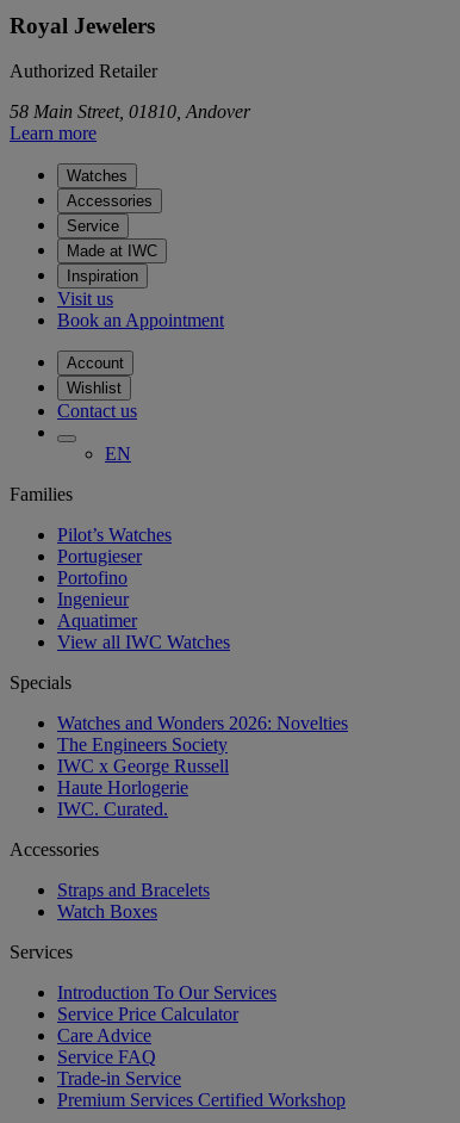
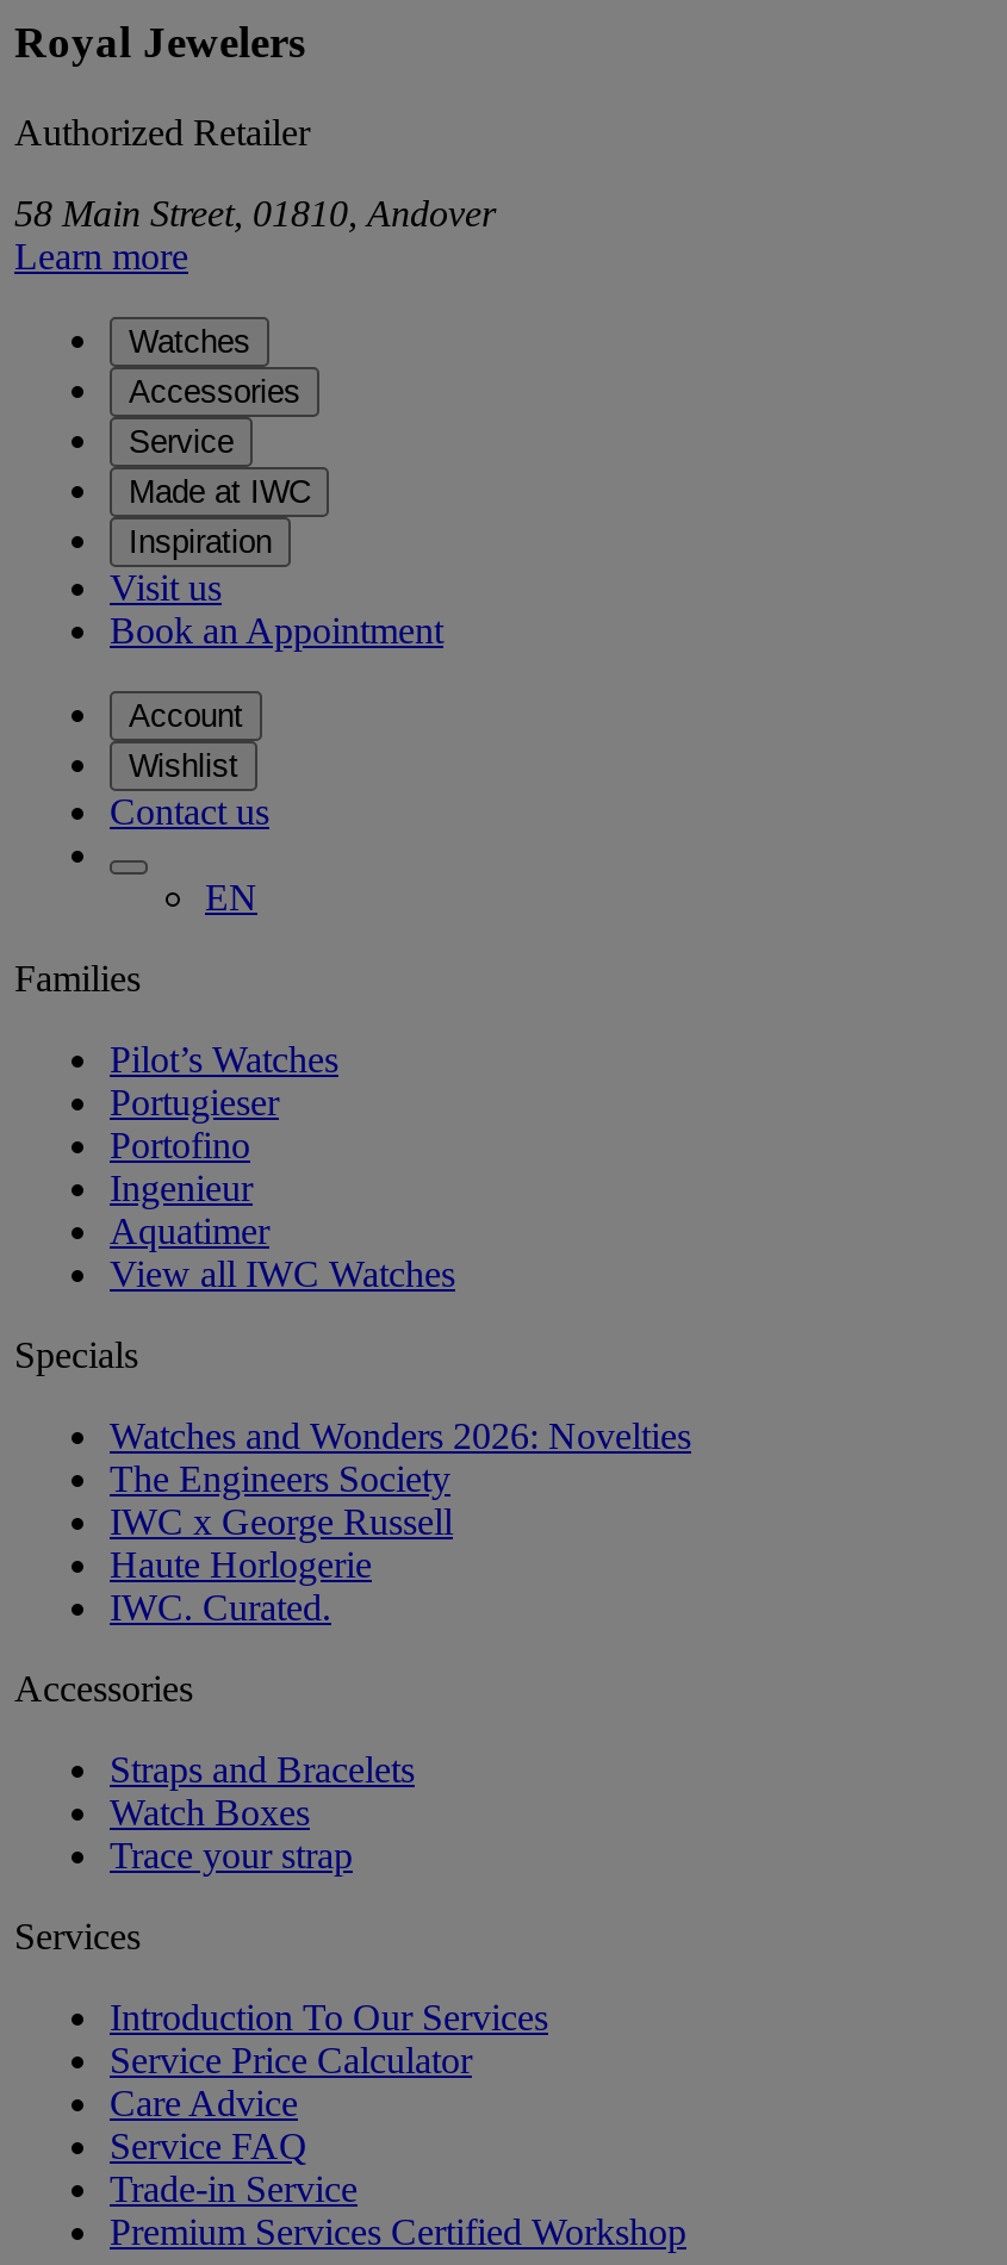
+ Trace your strap
